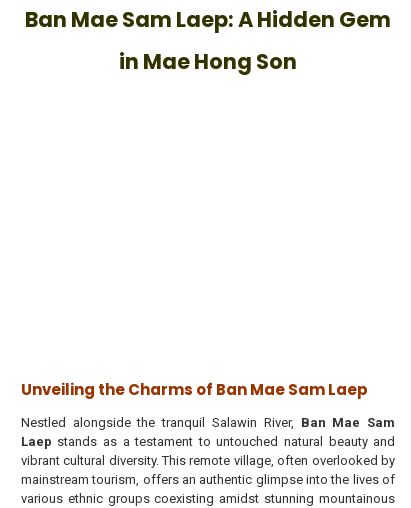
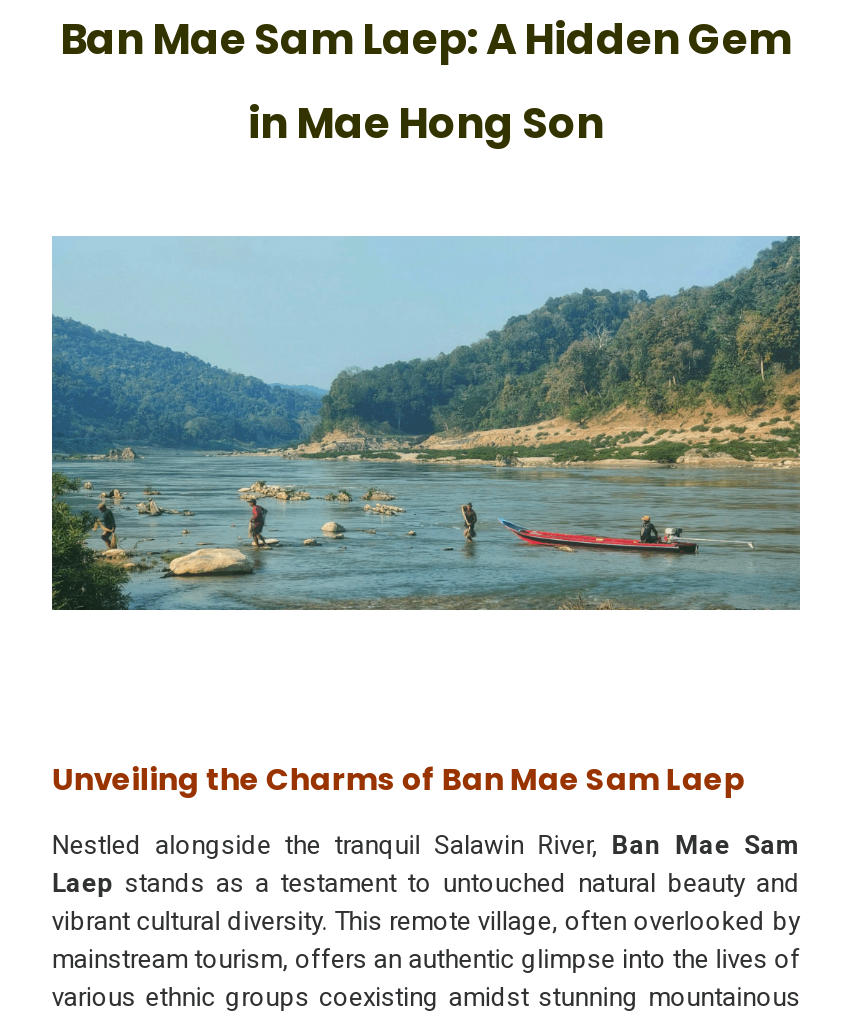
+ [image]
